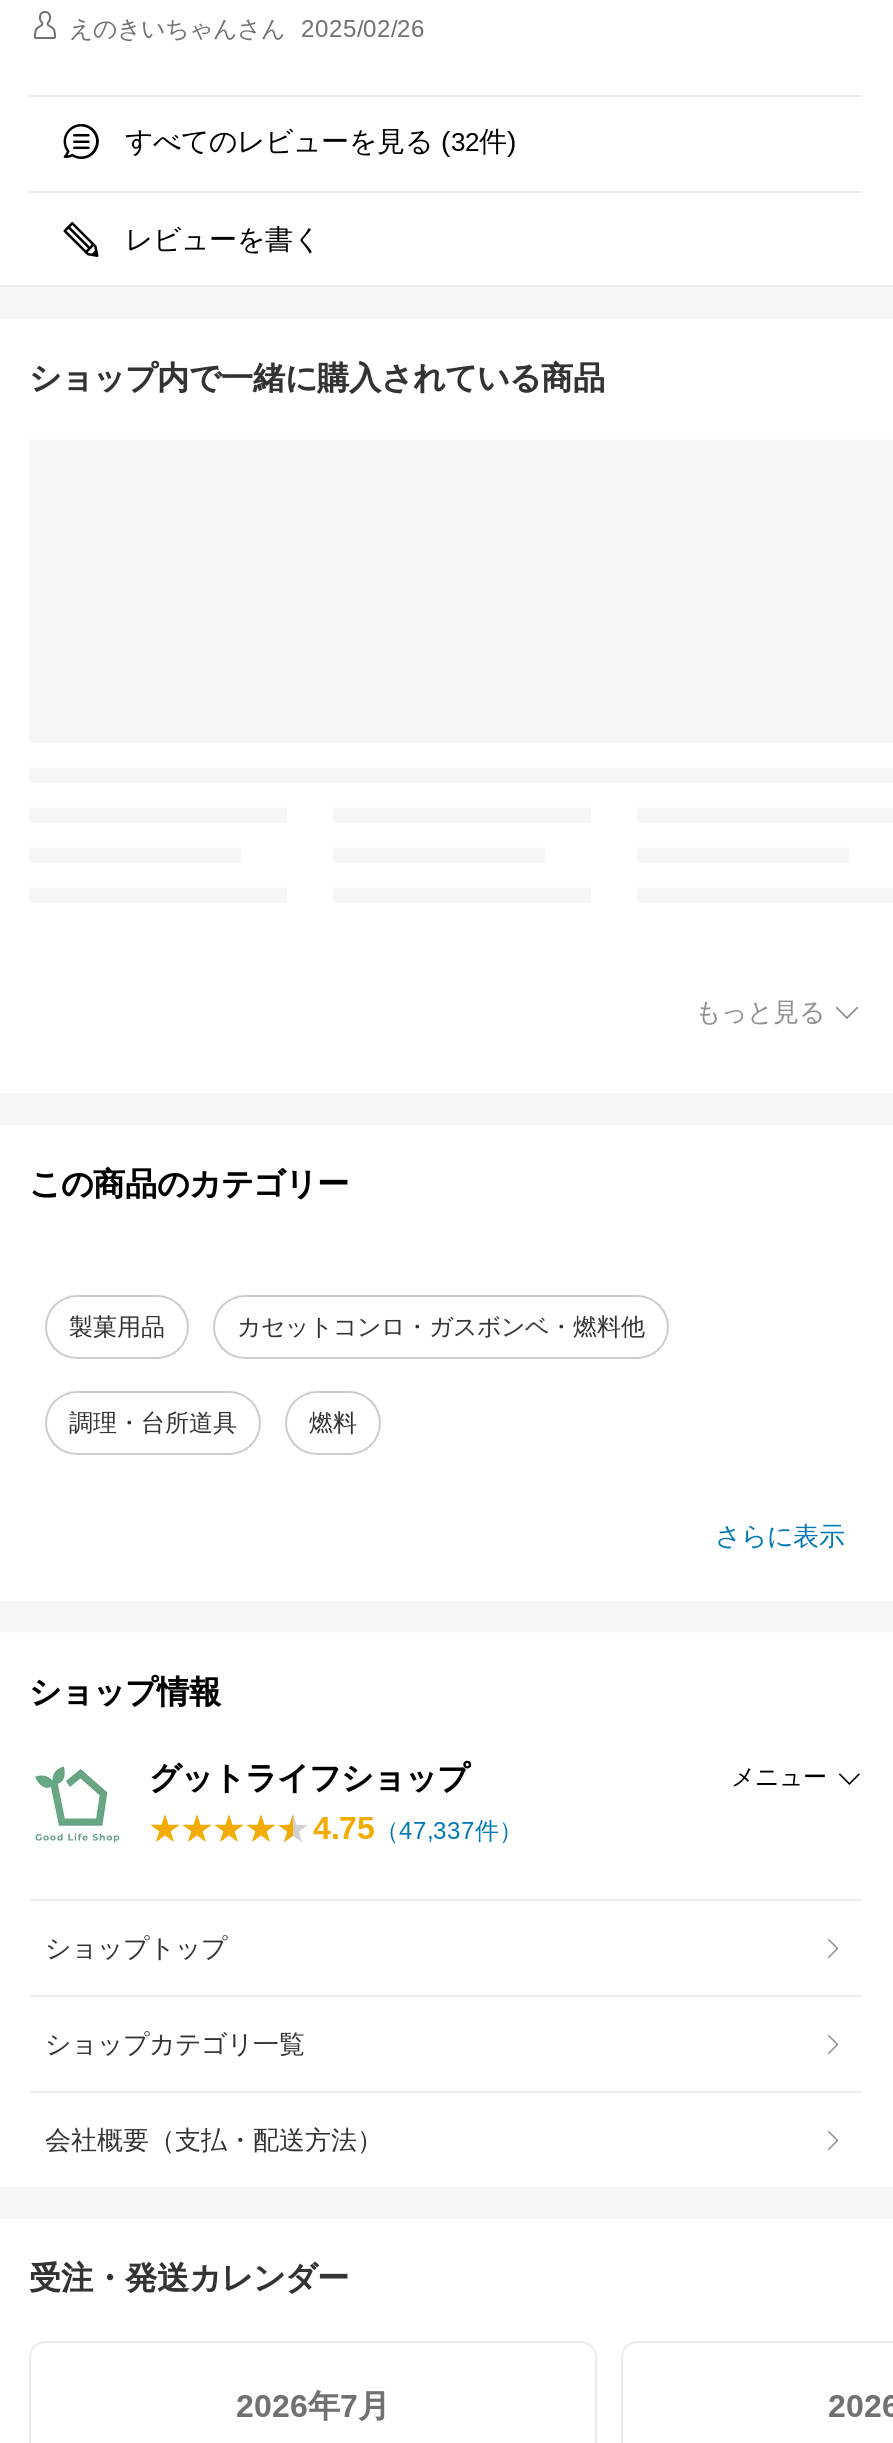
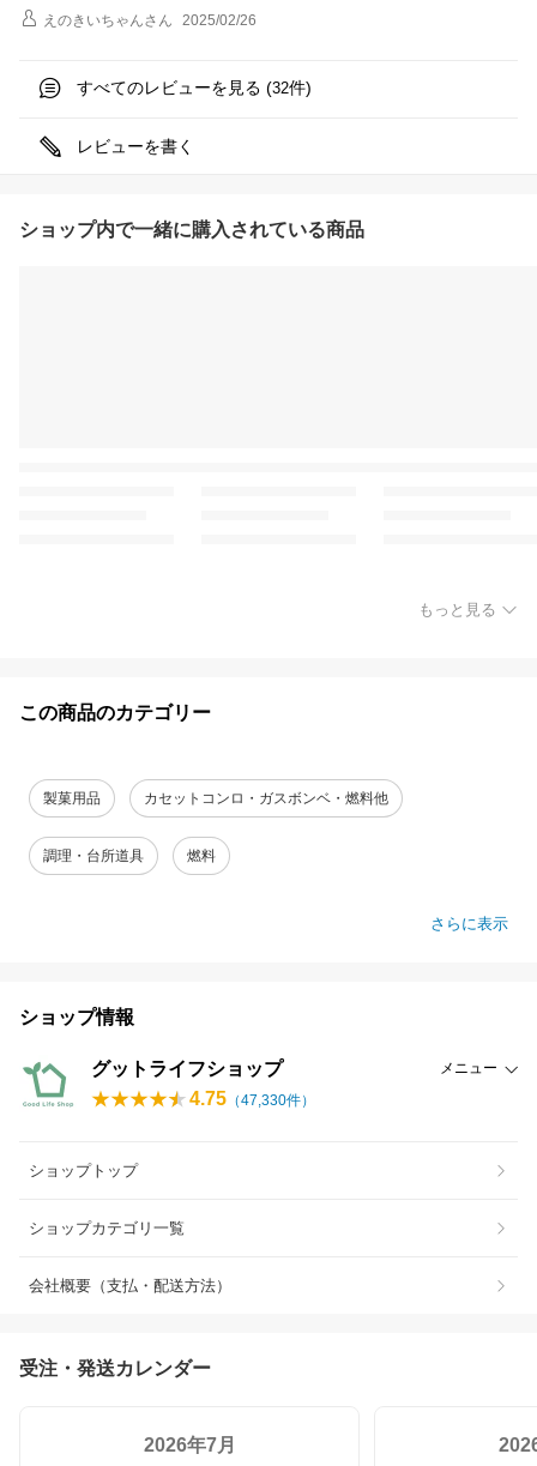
- 4.75（47,337件）
+ 4.75（47,330件）
